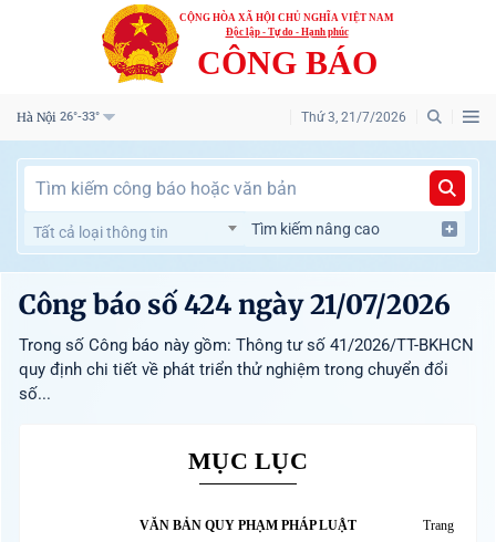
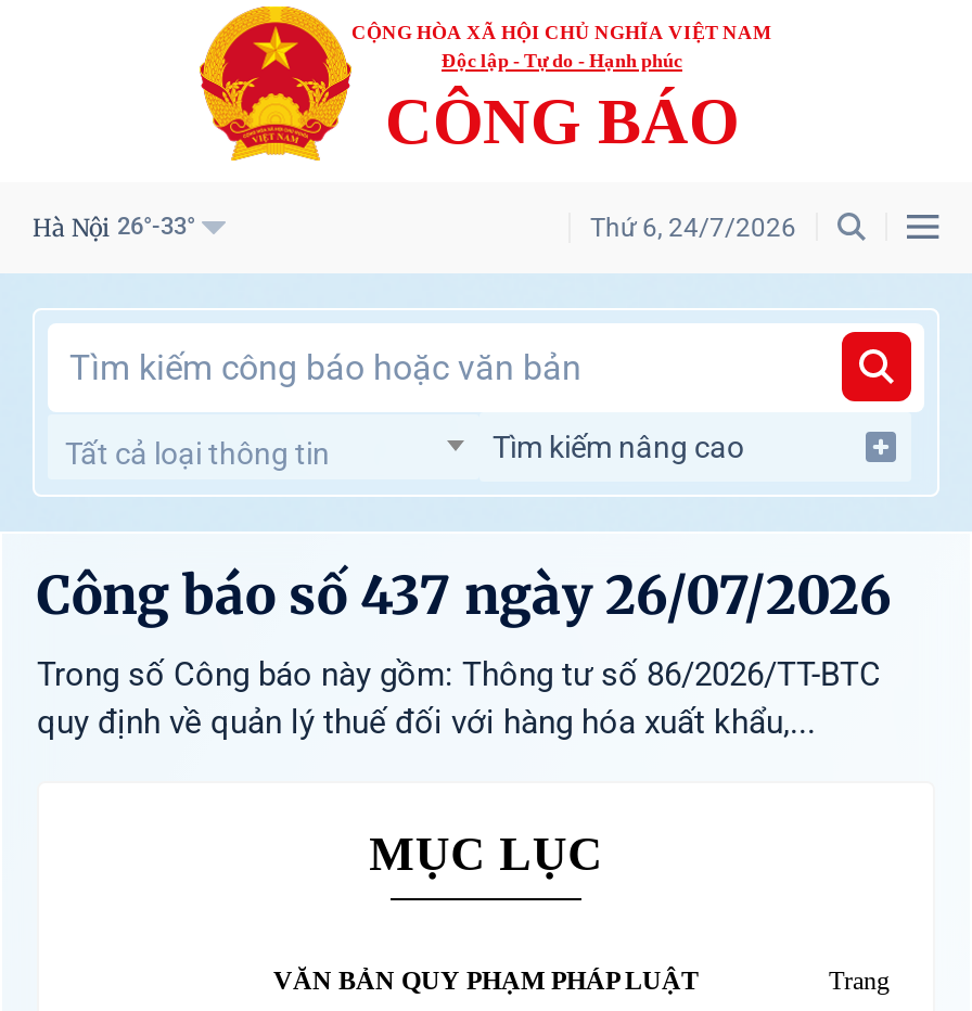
- Thứ 3, 21/7/2026
+ Thứ 6, 24/7/2026

- Công báo số 424 ngày 21/07/2026
- Trong số Công báo này gồm: Thông tư số 41/2026/TT-BKHCN
- quy định chi tiết về phát triển thử nghiệm trong chuyển đổi
- số...
+ Công báo số 437 ngày 26/07/2026
+ Trong số Công báo này gồm: Thông tư số 86/2026/TT-BTC
+ quy định về quản lý thuế đối với hàng hóa xuất khẩu,...
